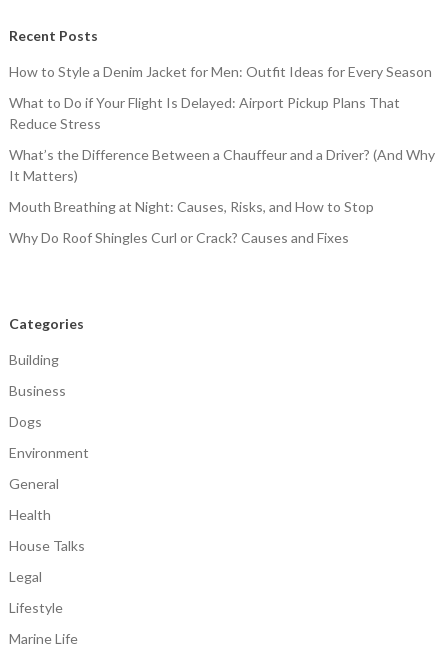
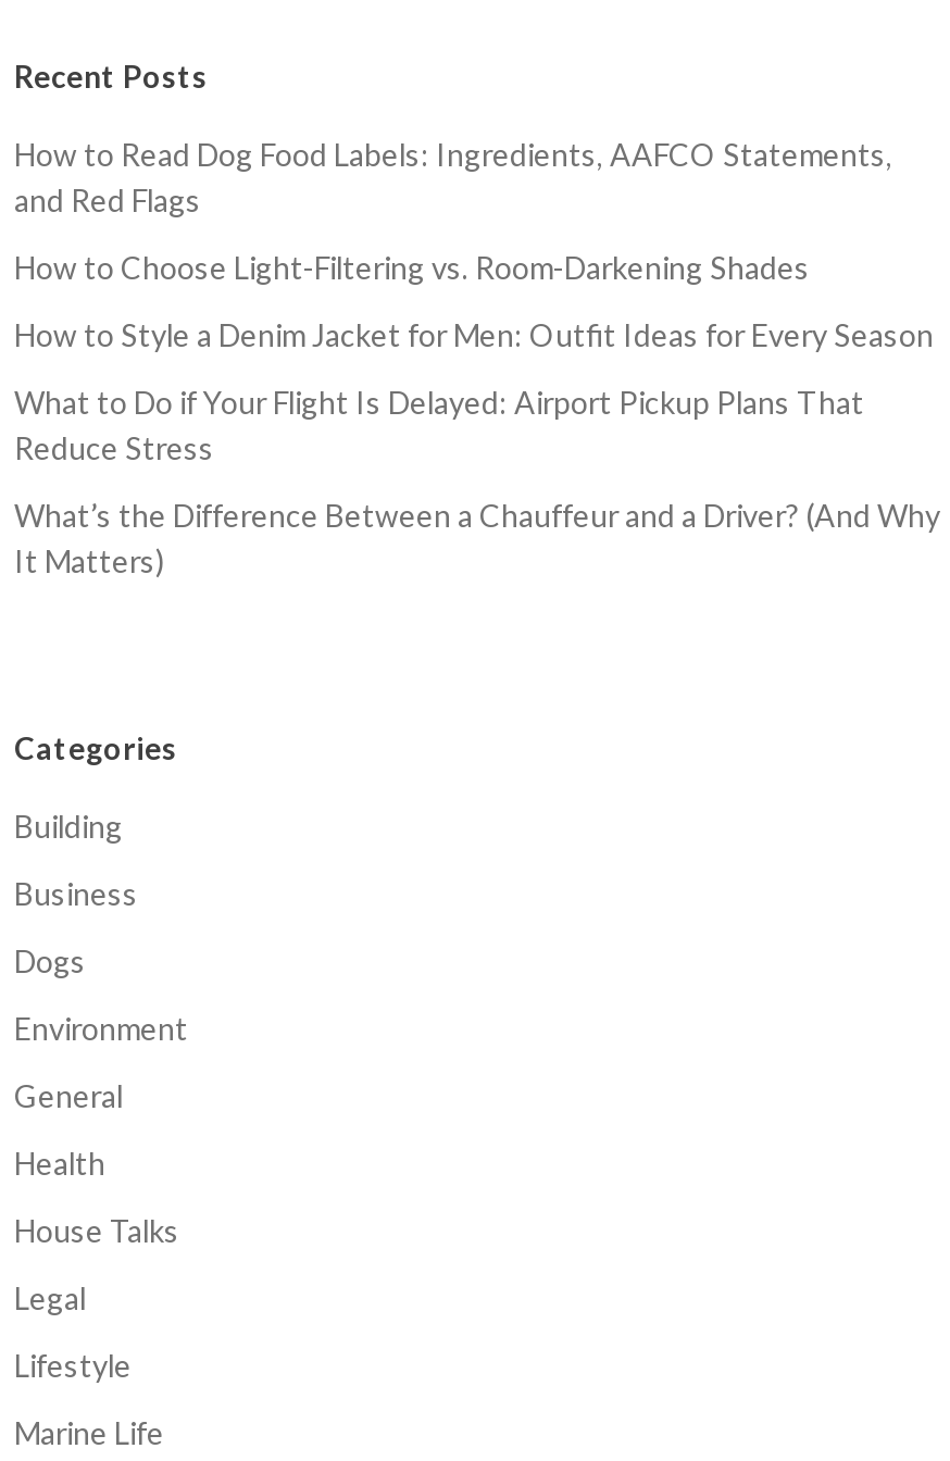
+ How to Read Dog Food Labels: Ingredients, AAFCO Statements,
+ and Red Flags
+ How to Choose Light-Filtering vs. Room-Darkening Shades

moved down: How to Style a Denim Jacket for Men: Outfit Ideas for Every Season | What to Do if Your Flight Is Delayed: Airport Pickup Plans That | Reduce Stress | What’s the Difference Between a Chauffeur and a Driver? (And Why | It Matters)

- Mouth Breathing at Night: Causes, Risks, and How to Stop
- Why Do Roof Shingles Curl or Crack? Causes and Fixes
